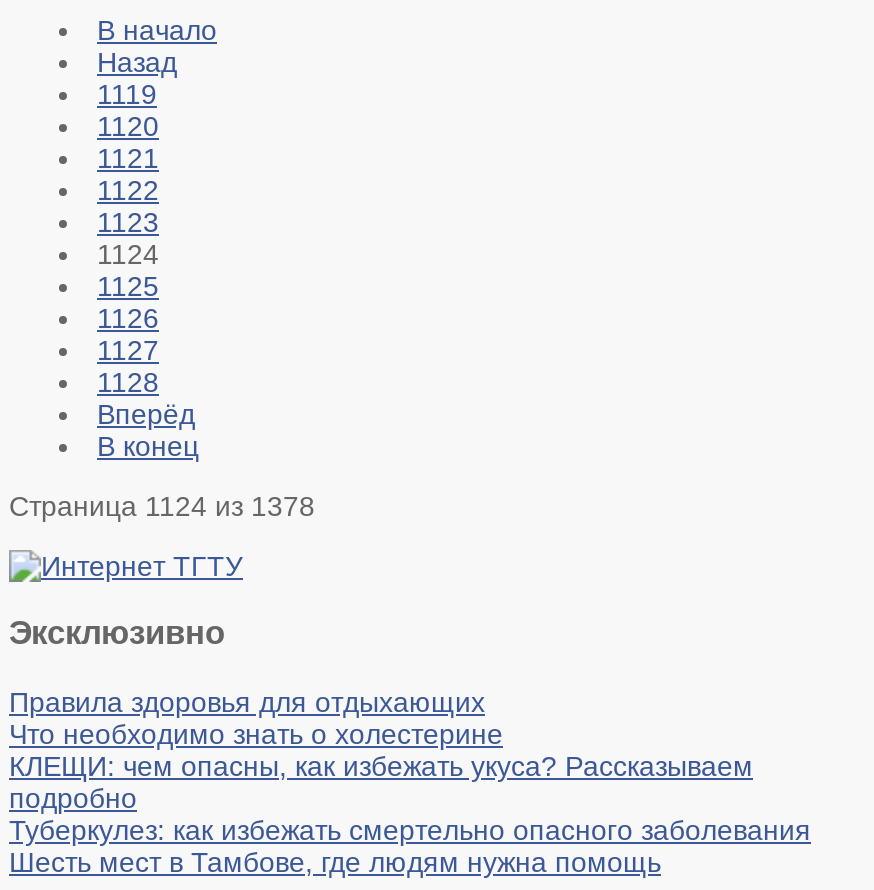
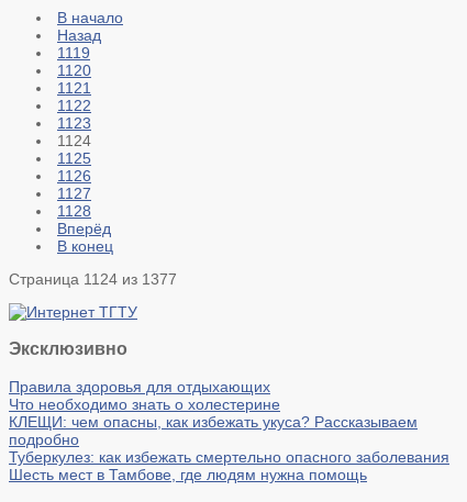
- Страница 1124 из 1378
+ Страница 1124 из 1377
